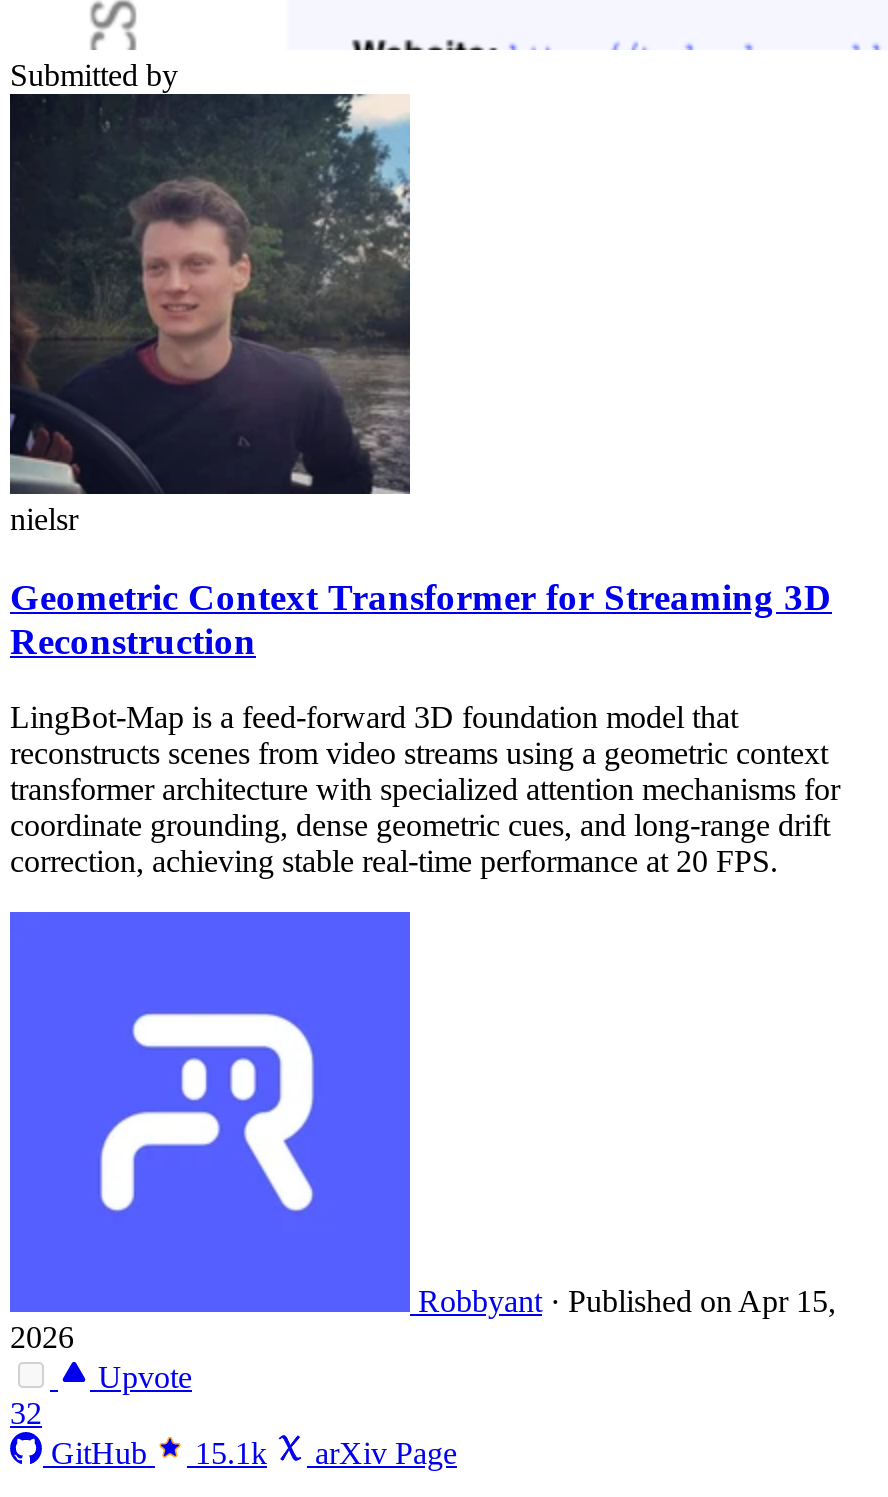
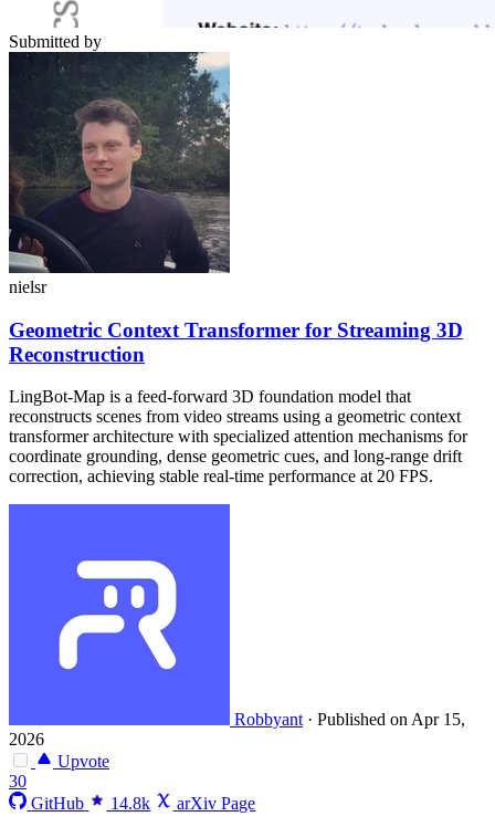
- 32
+ 30

- GitHub 15.1k arXiv Page
+ GitHub 14.8k arXiv Page
